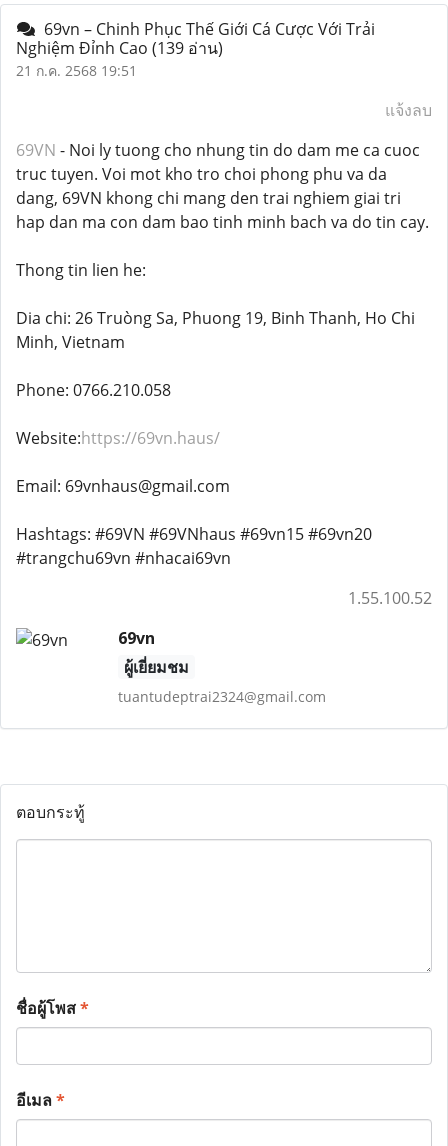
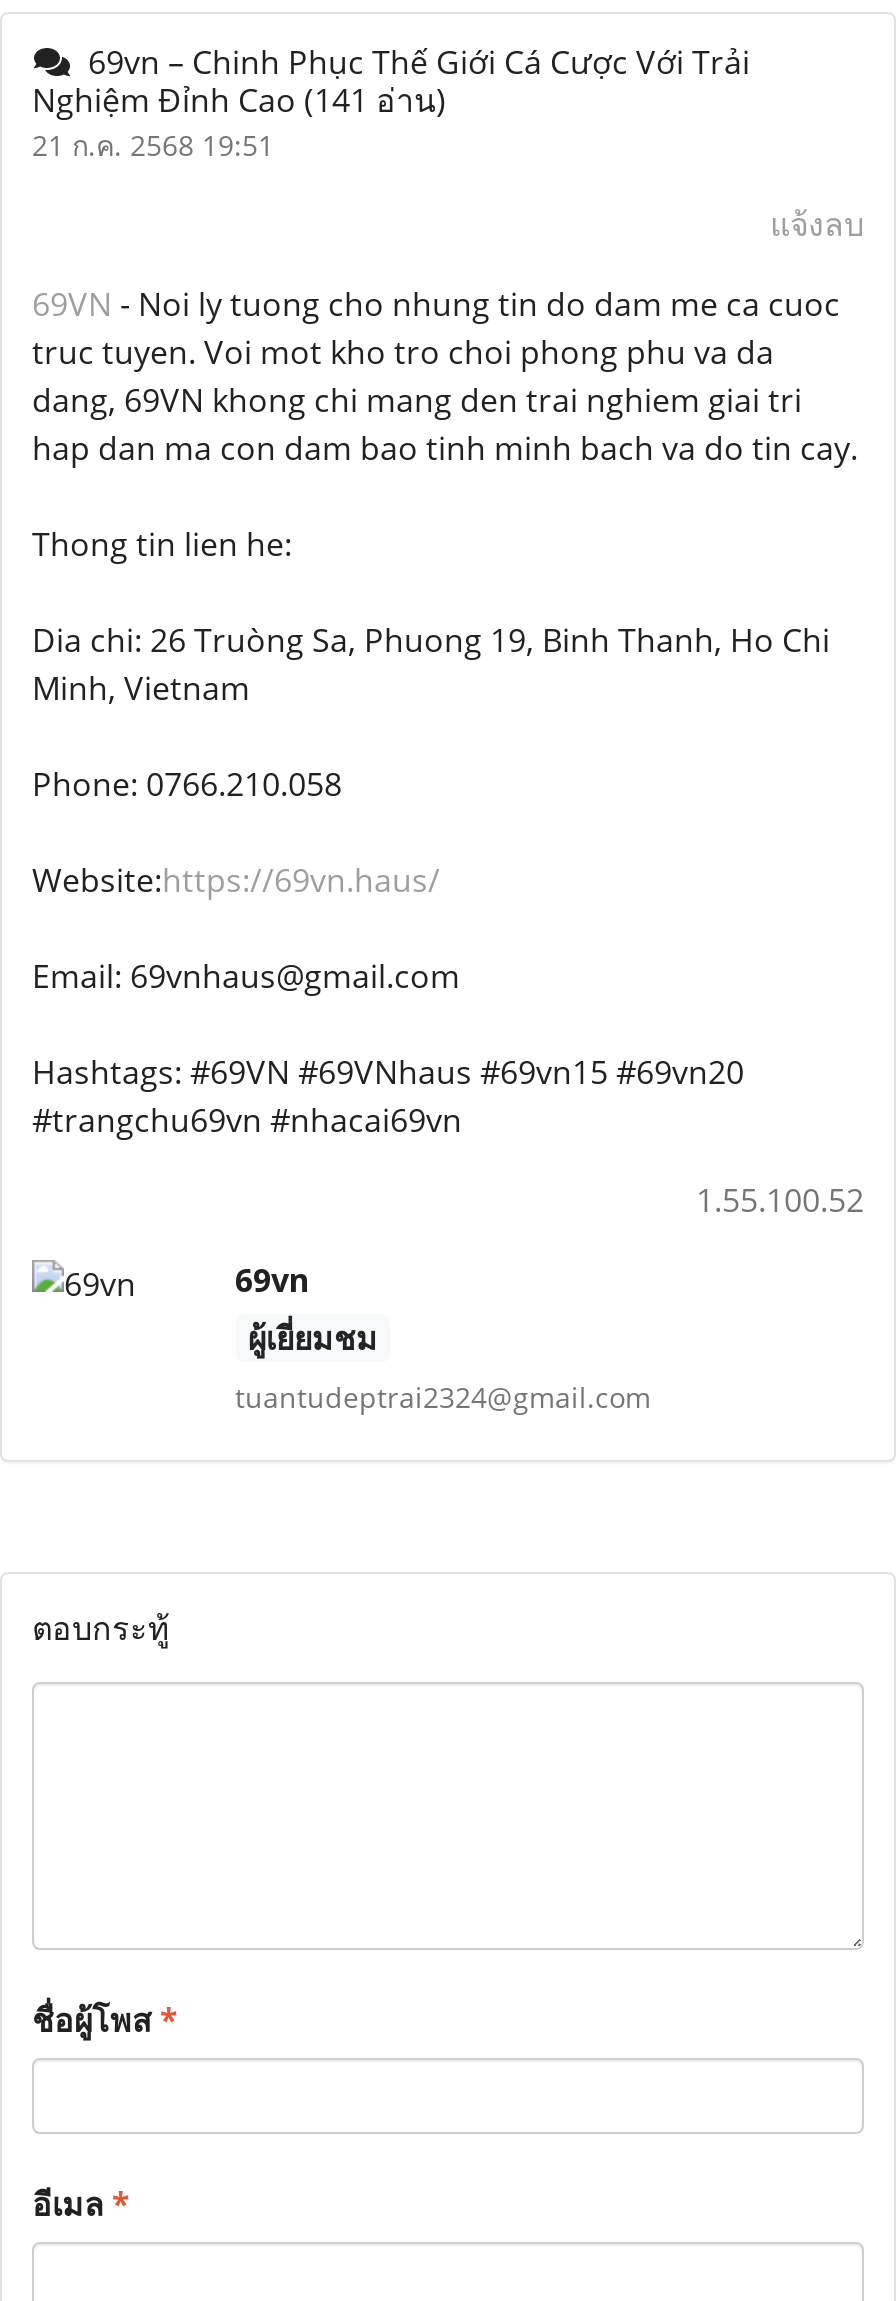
- Nghiệm Đỉnh Cao (139 อ่าน)
+ Nghiệm Đỉnh Cao (141 อ่าน)
